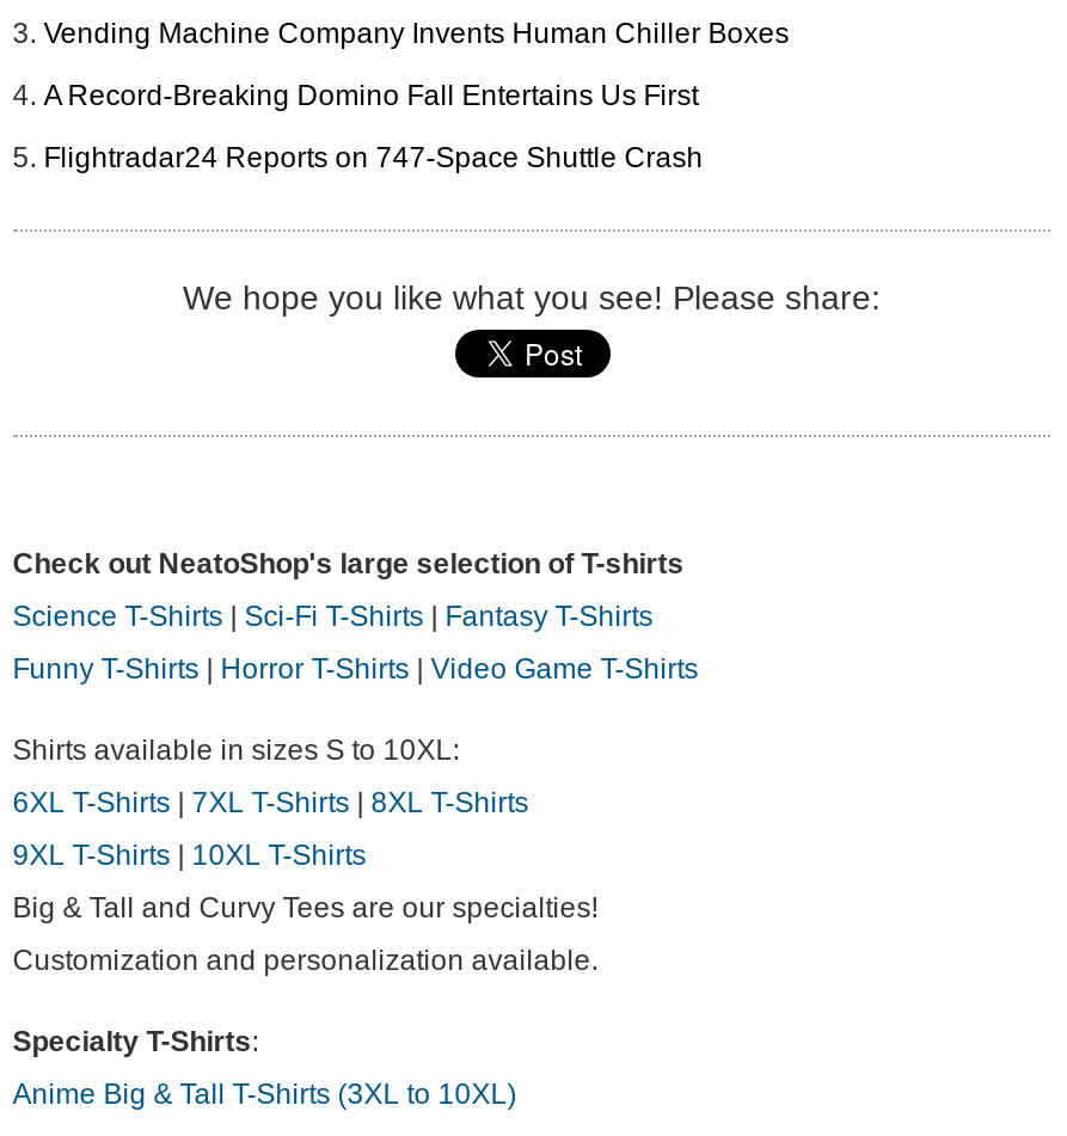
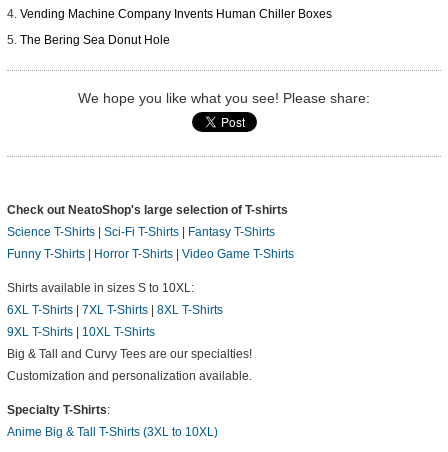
- A Record-Breaking Domino Fall Entertains Us First
- Flightradar24 Reports on 747-Space Shuttle Crash
+ The Bering Sea Donut Hole
